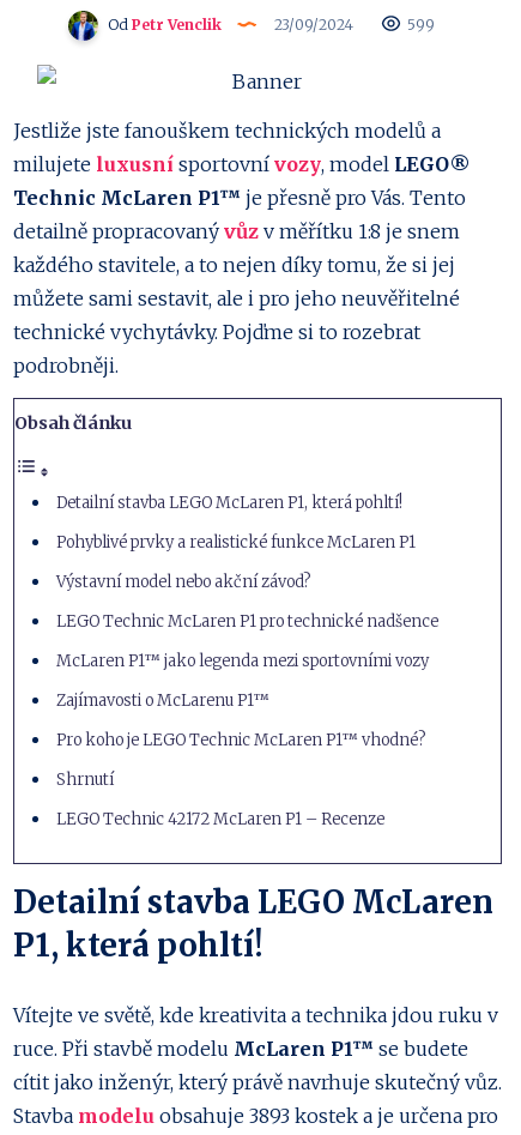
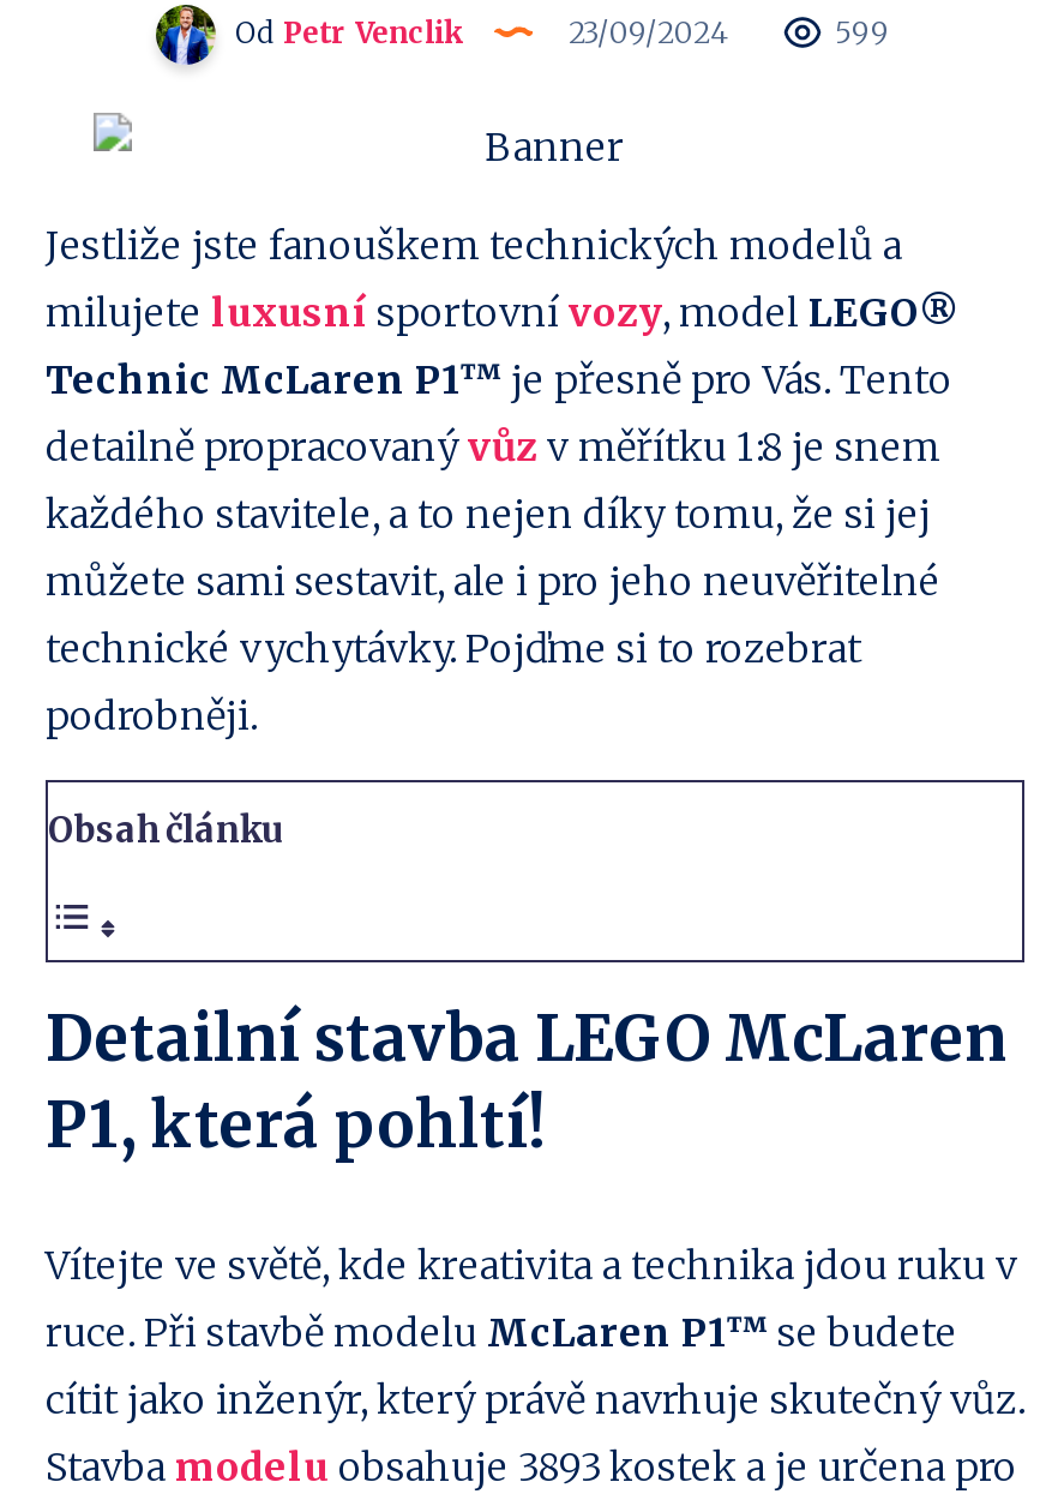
- Detailní stavba LEGO McLaren P1, která pohltí!
- Pohyblivé prvky a realistické funkce McLaren P1
- Výstavní model nebo akční závod?
- LEGO Technic McLaren P1 pro technické nadšence
- McLaren P1™ jako legenda mezi sportovními vozy
- Zajímavosti o McLarenu P1™
- Pro koho je LEGO Technic McLaren P1™ vhodné?
- Shrnutí
- LEGO Technic 42172 McLaren P1 – Recenze
